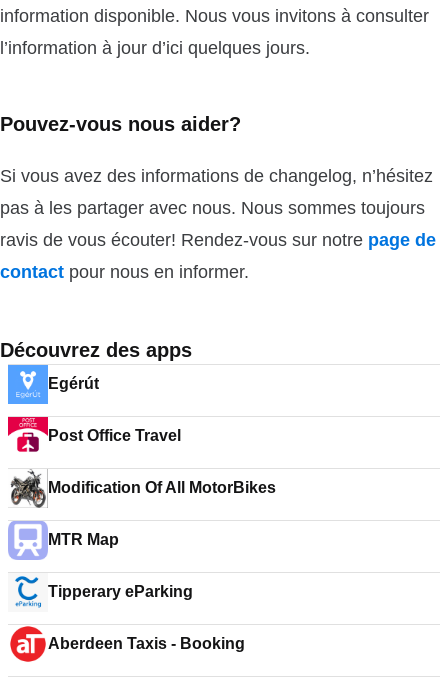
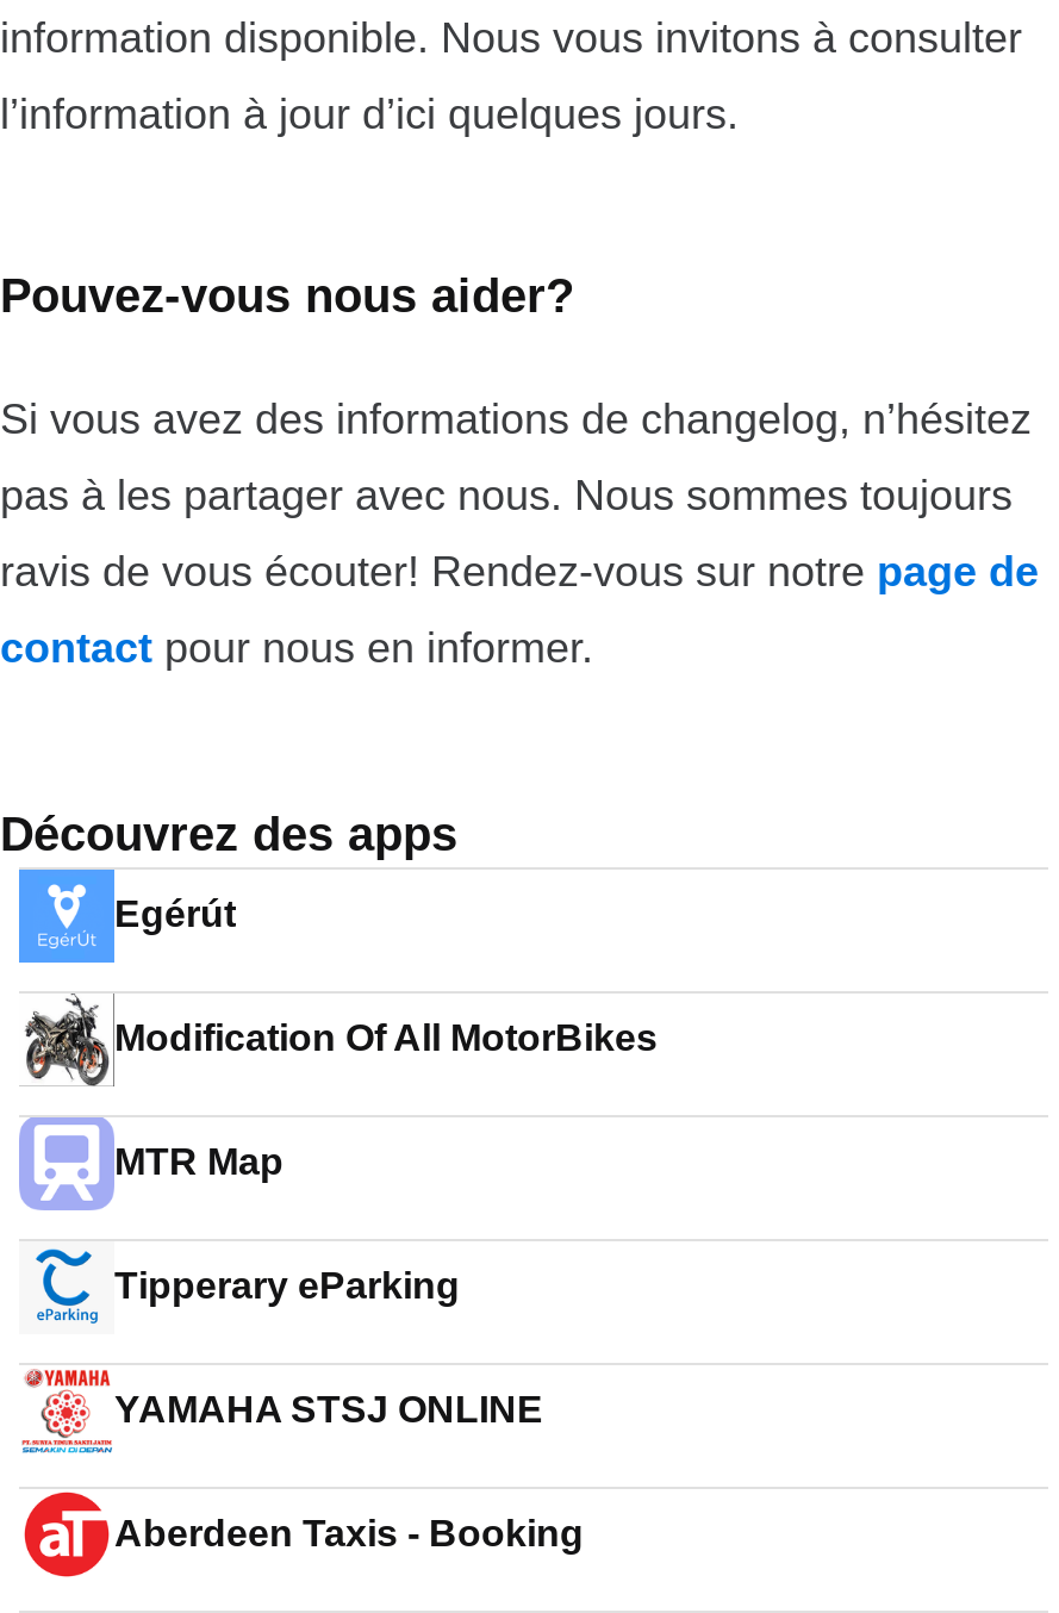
- [image]
- Post Office Travel

moved up: [image] | Modification Of All MotorBikes | MTR Map | Tipperary eParking

+ [image]
+ YAMAHA STSJ ONLINE
